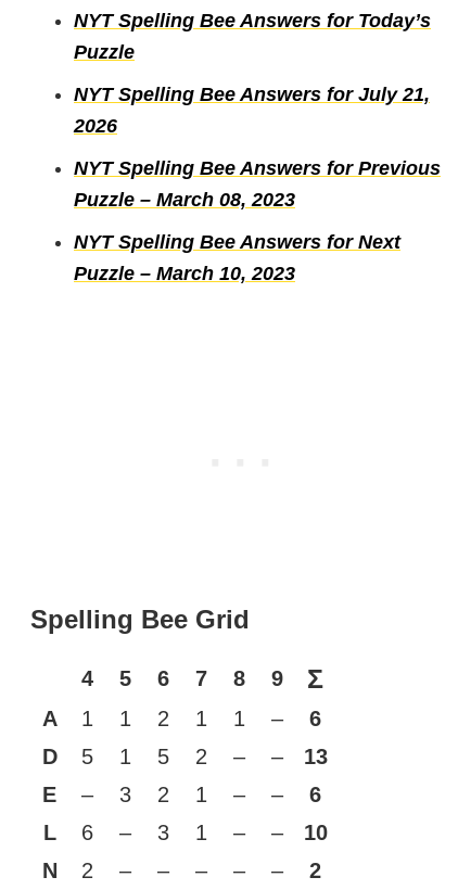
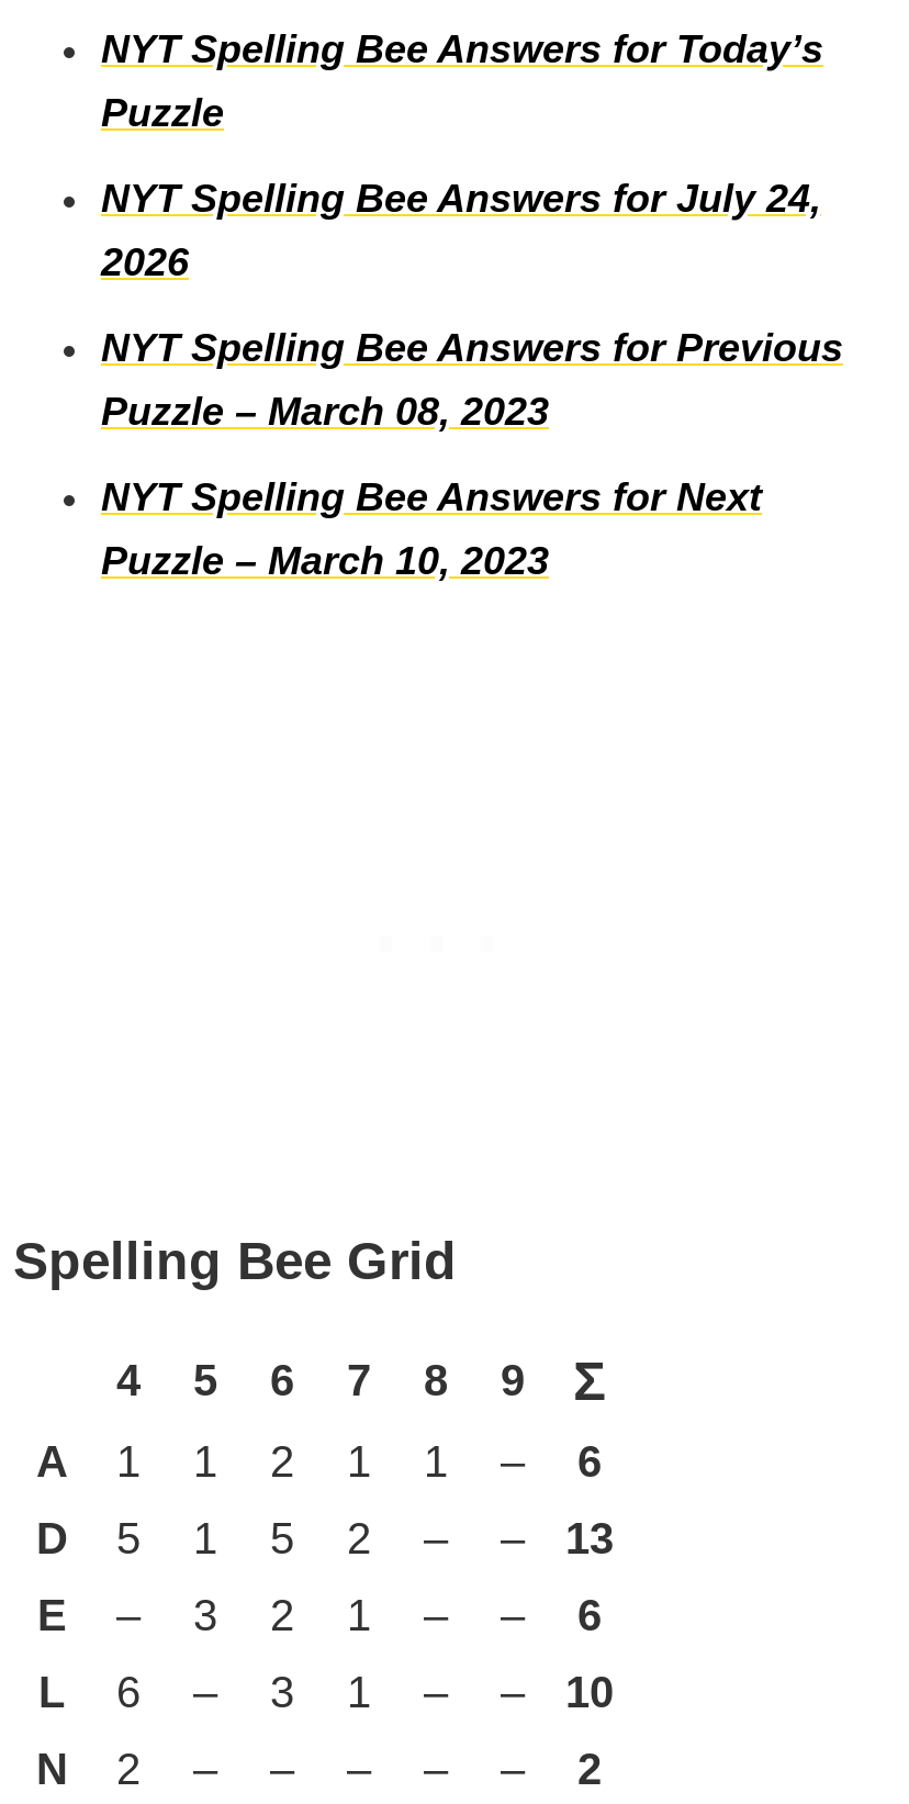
- NYT Spelling Bee Answers for July 21,
+ NYT Spelling Bee Answers for July 24,
